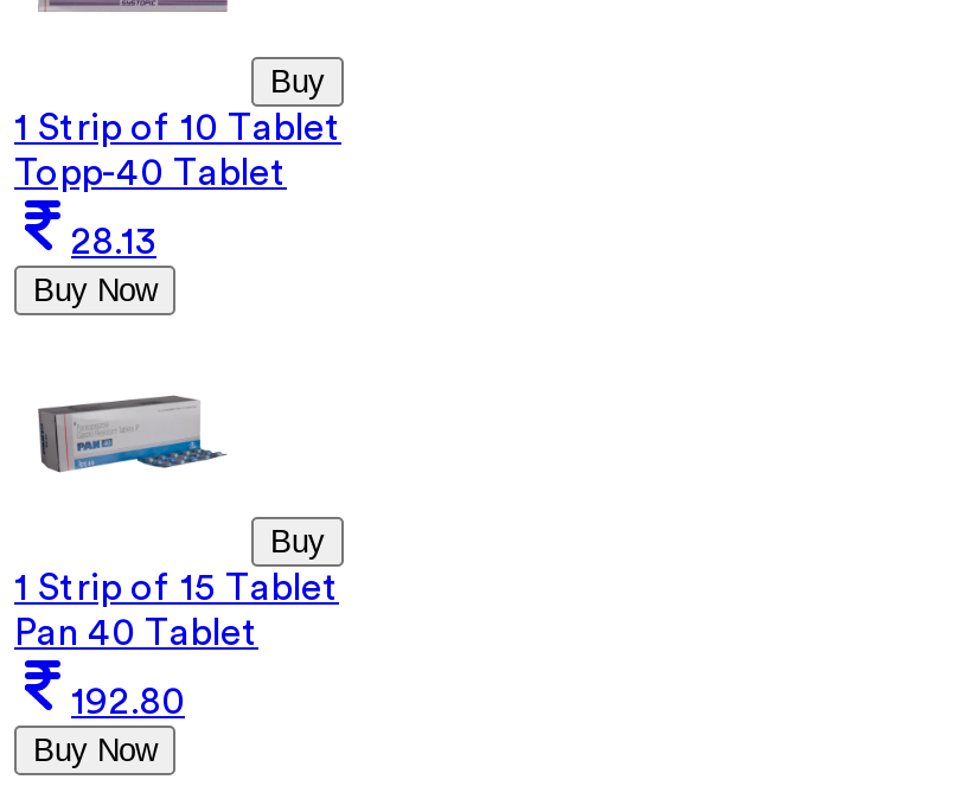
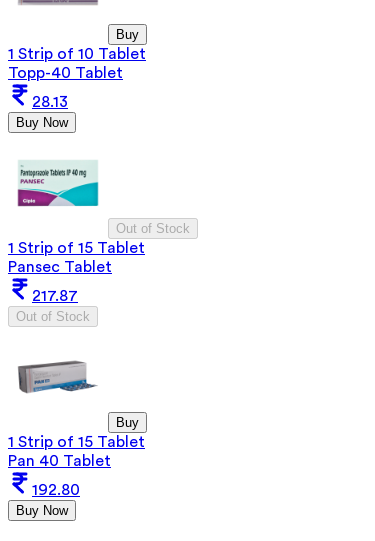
+ [image]
+ Out of Stock
+ 1 Strip of 15 Tablet
+ Pansec Tablet
+ 217.87
+ Out of Stock
